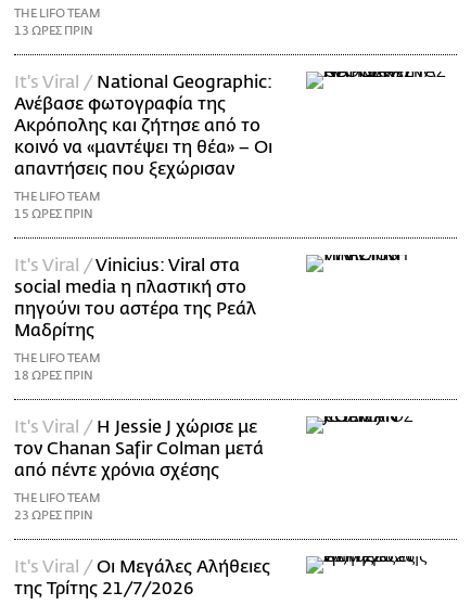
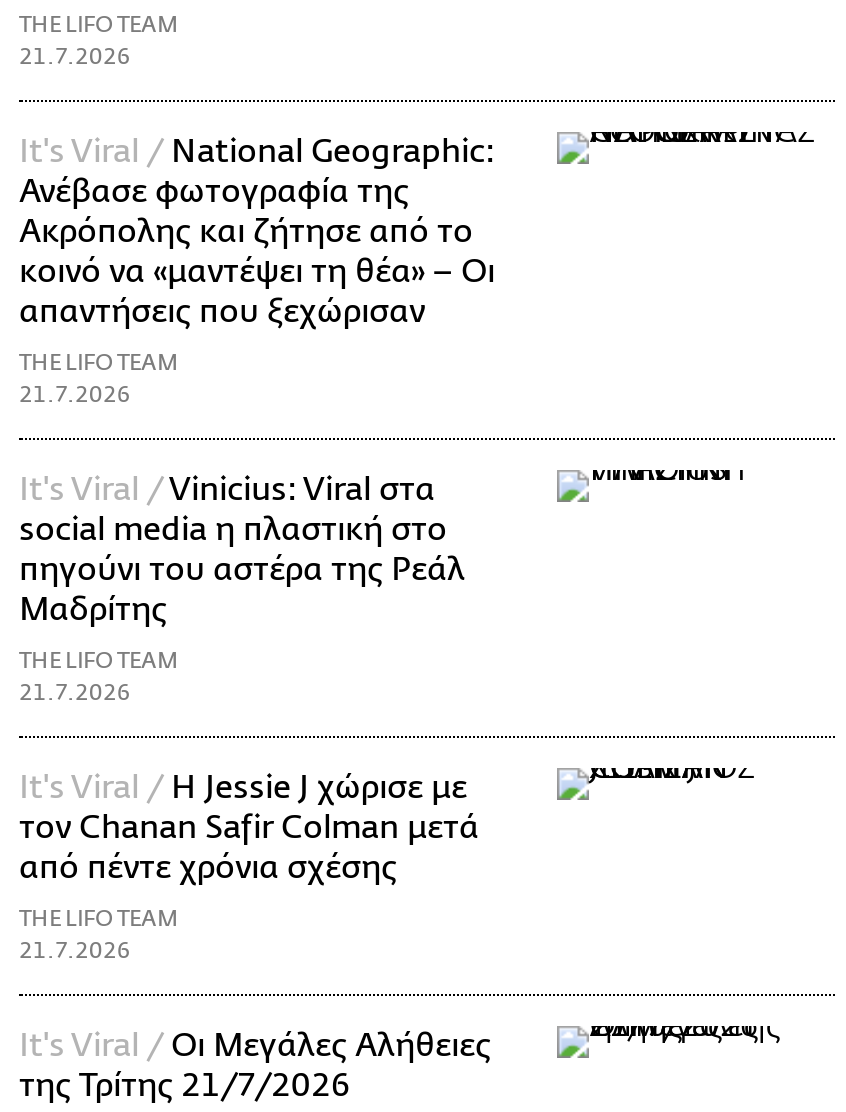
- 13 ΩΡΕΣ ΠΡΙΝ
+ 21.7.2026

- 15 ΩΡΕΣ ΠΡΙΝ
+ 21.7.2026

- 18 ΩΡΕΣ ΠΡΙΝ
+ 21.7.2026

- 23 ΩΡΕΣ ΠΡΙΝ
+ 21.7.2026
